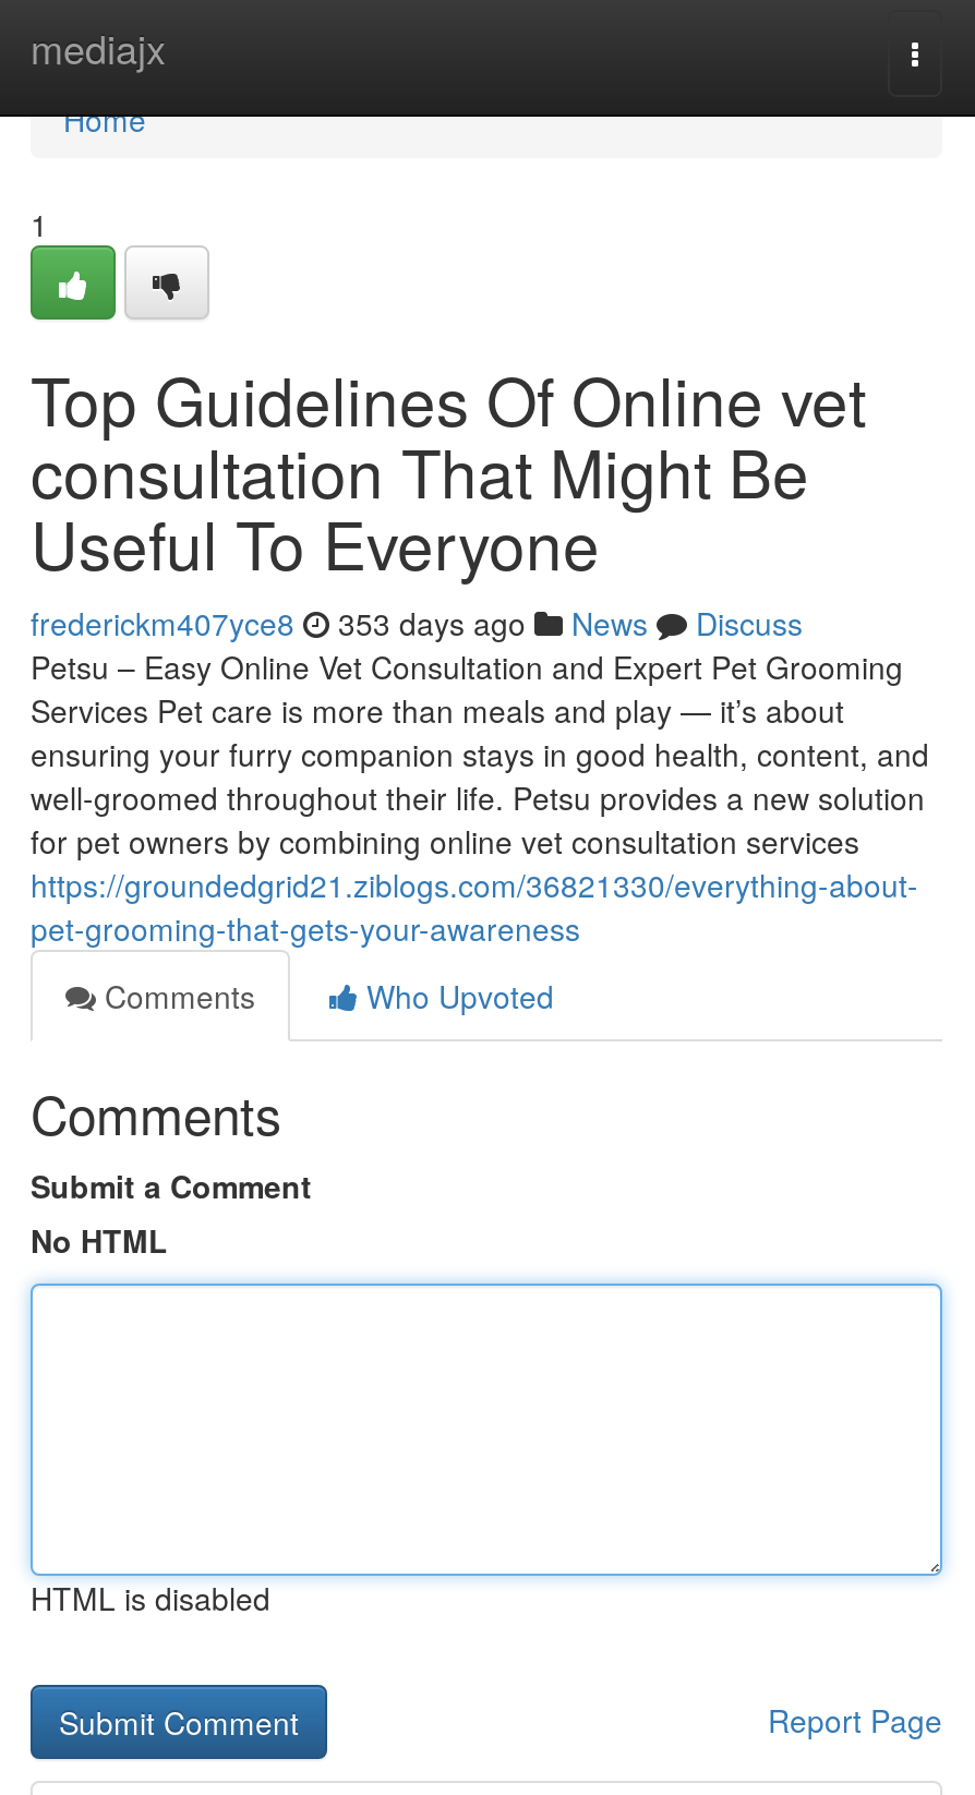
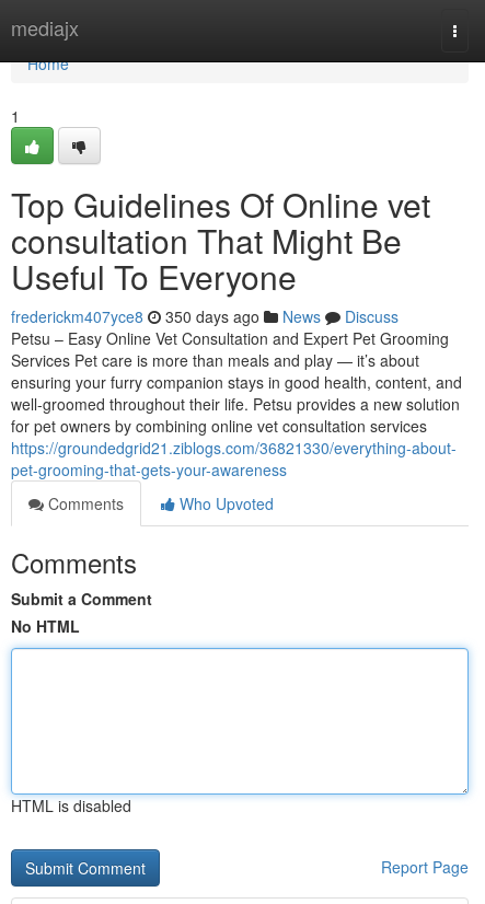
- frederickm407yce8 353 days ago News Discuss
+ frederickm407yce8 350 days ago News Discuss
